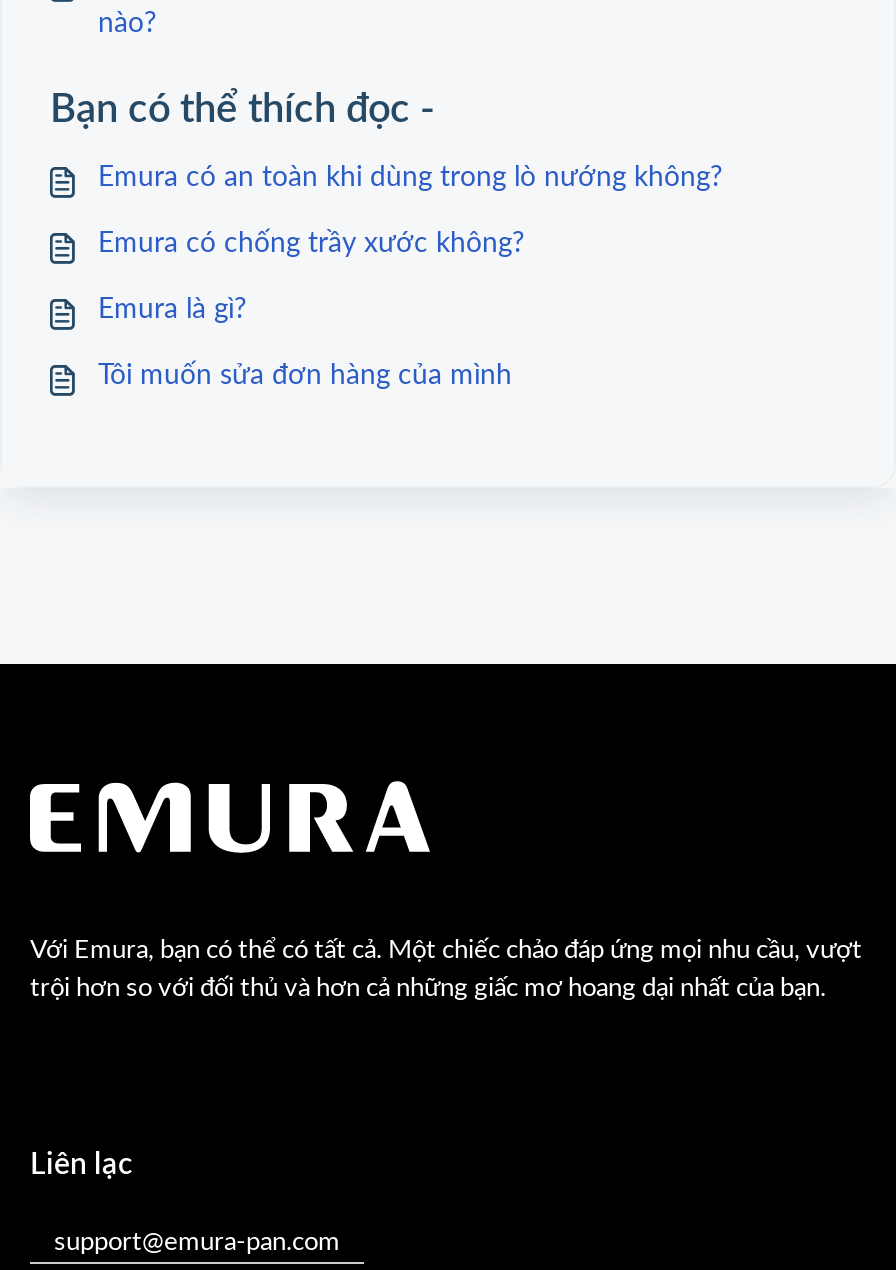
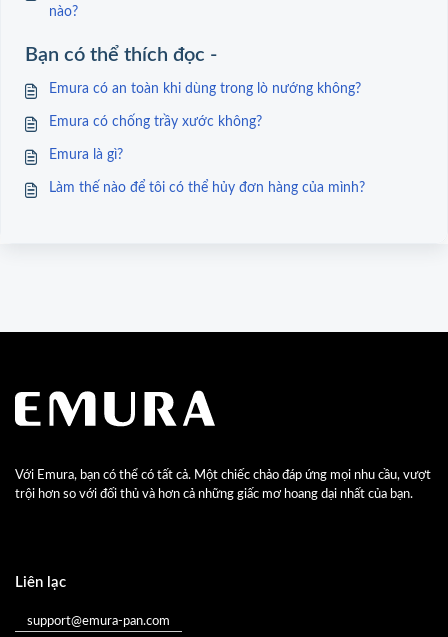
- Tôi muốn sửa đơn hàng của mình
+ Làm thế nào để tôi có thể hủy đơn hàng của mình?
